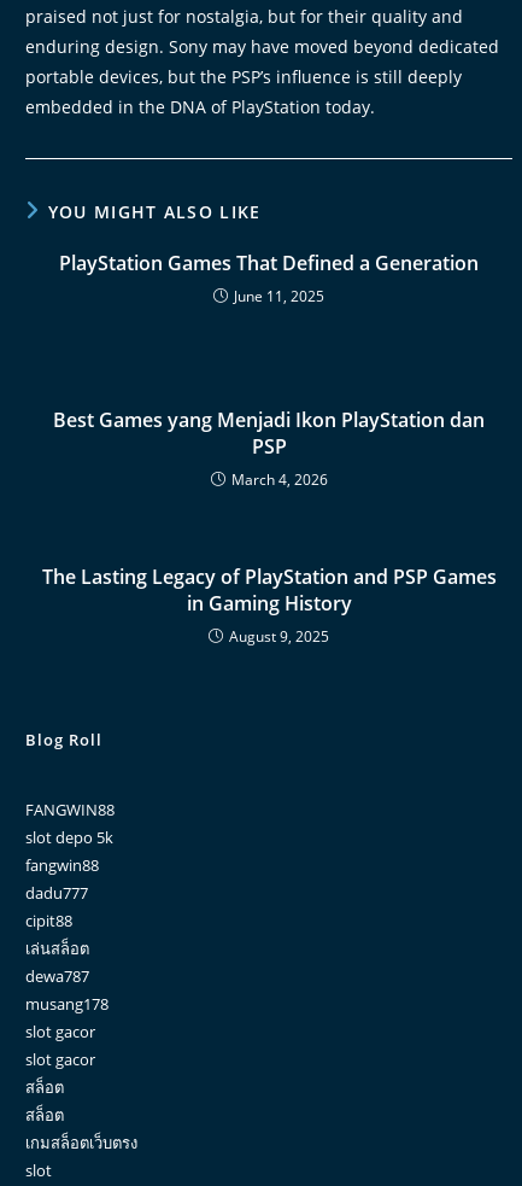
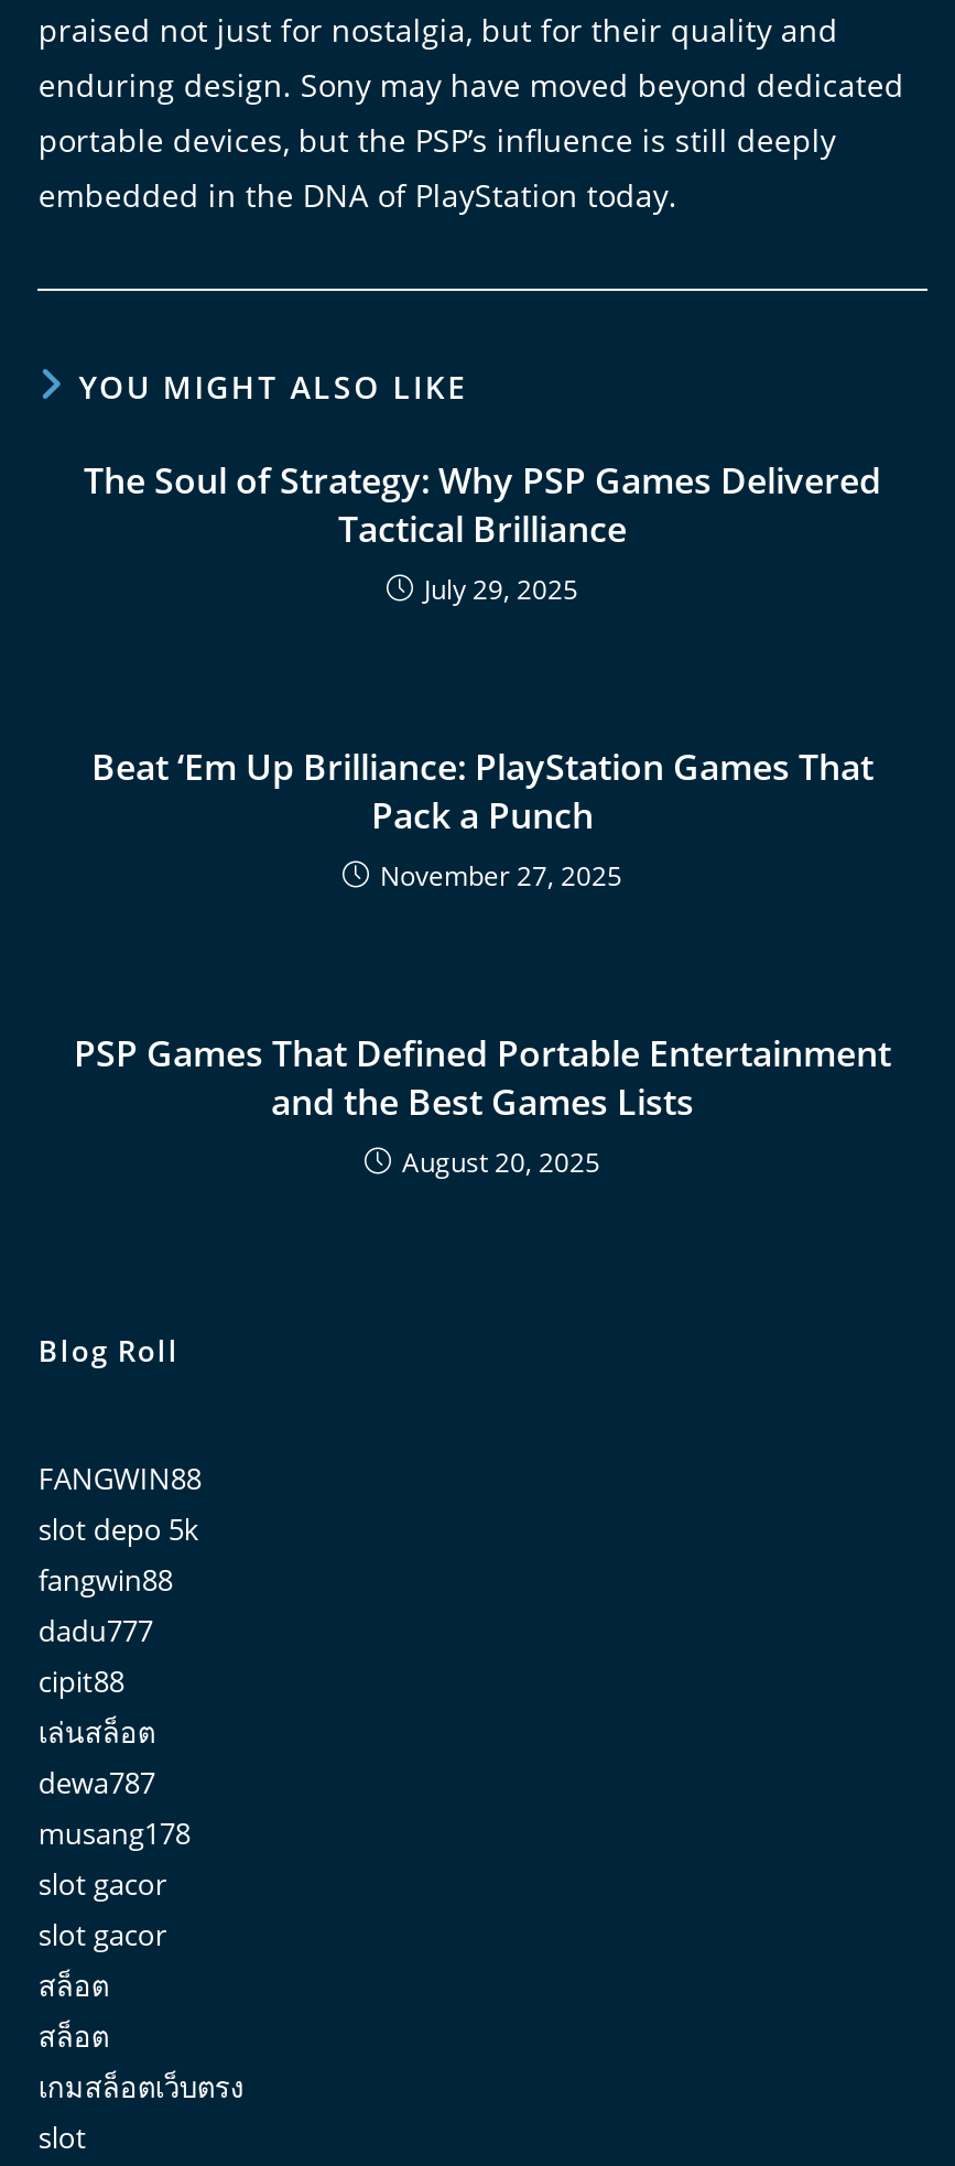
- PlayStation Games That Defined a Generation
- June 11, 2025
+ The Soul of Strategy: Why PSP Games Delivered
+ Tactical Brilliance
+ July 29, 2025

- Best Games yang Menjadi Ikon PlayStation dan
- PSP
- March 4, 2026
+ Beat ‘Em Up Brilliance: PlayStation Games That
+ Pack a Punch
+ November 27, 2025

- The Lasting Legacy of PlayStation and PSP Games
- in Gaming History
- August 9, 2025
+ PSP Games That Defined Portable Entertainment
+ and the Best Games Lists
+ August 20, 2025
